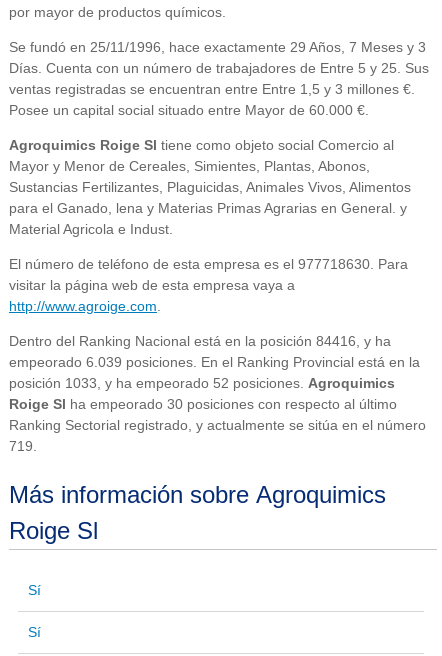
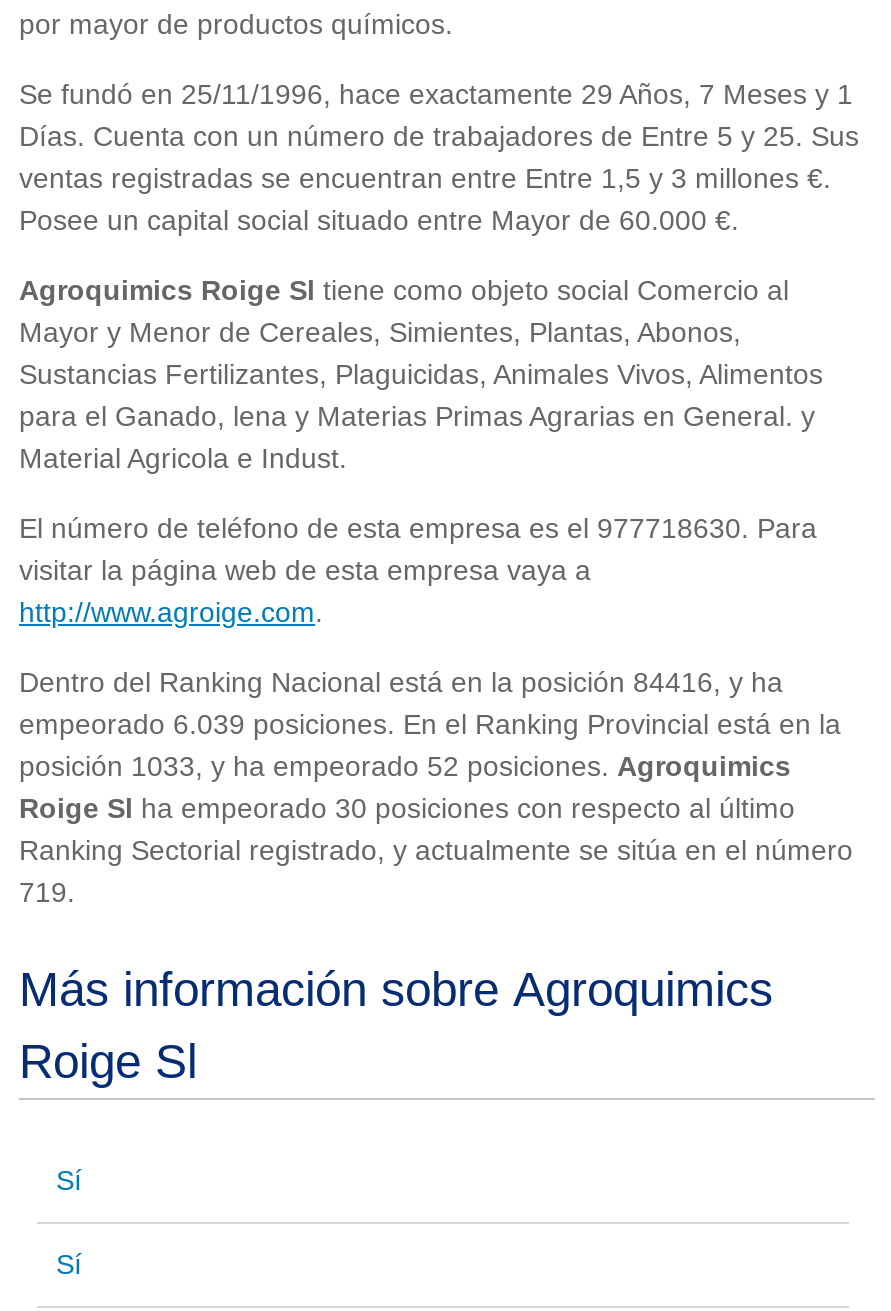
- Se fundó en 25/11/1996, hace exactamente 29 Años, 7 Meses y 3
+ Se fundó en 25/11/1996, hace exactamente 29 Años, 7 Meses y 1
